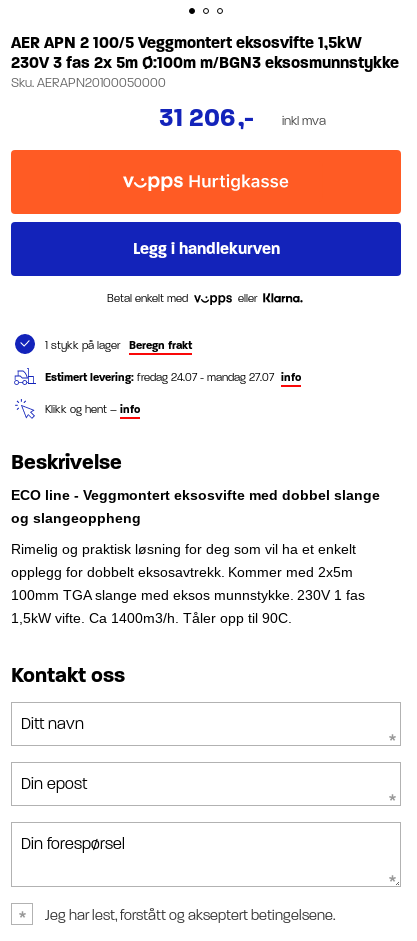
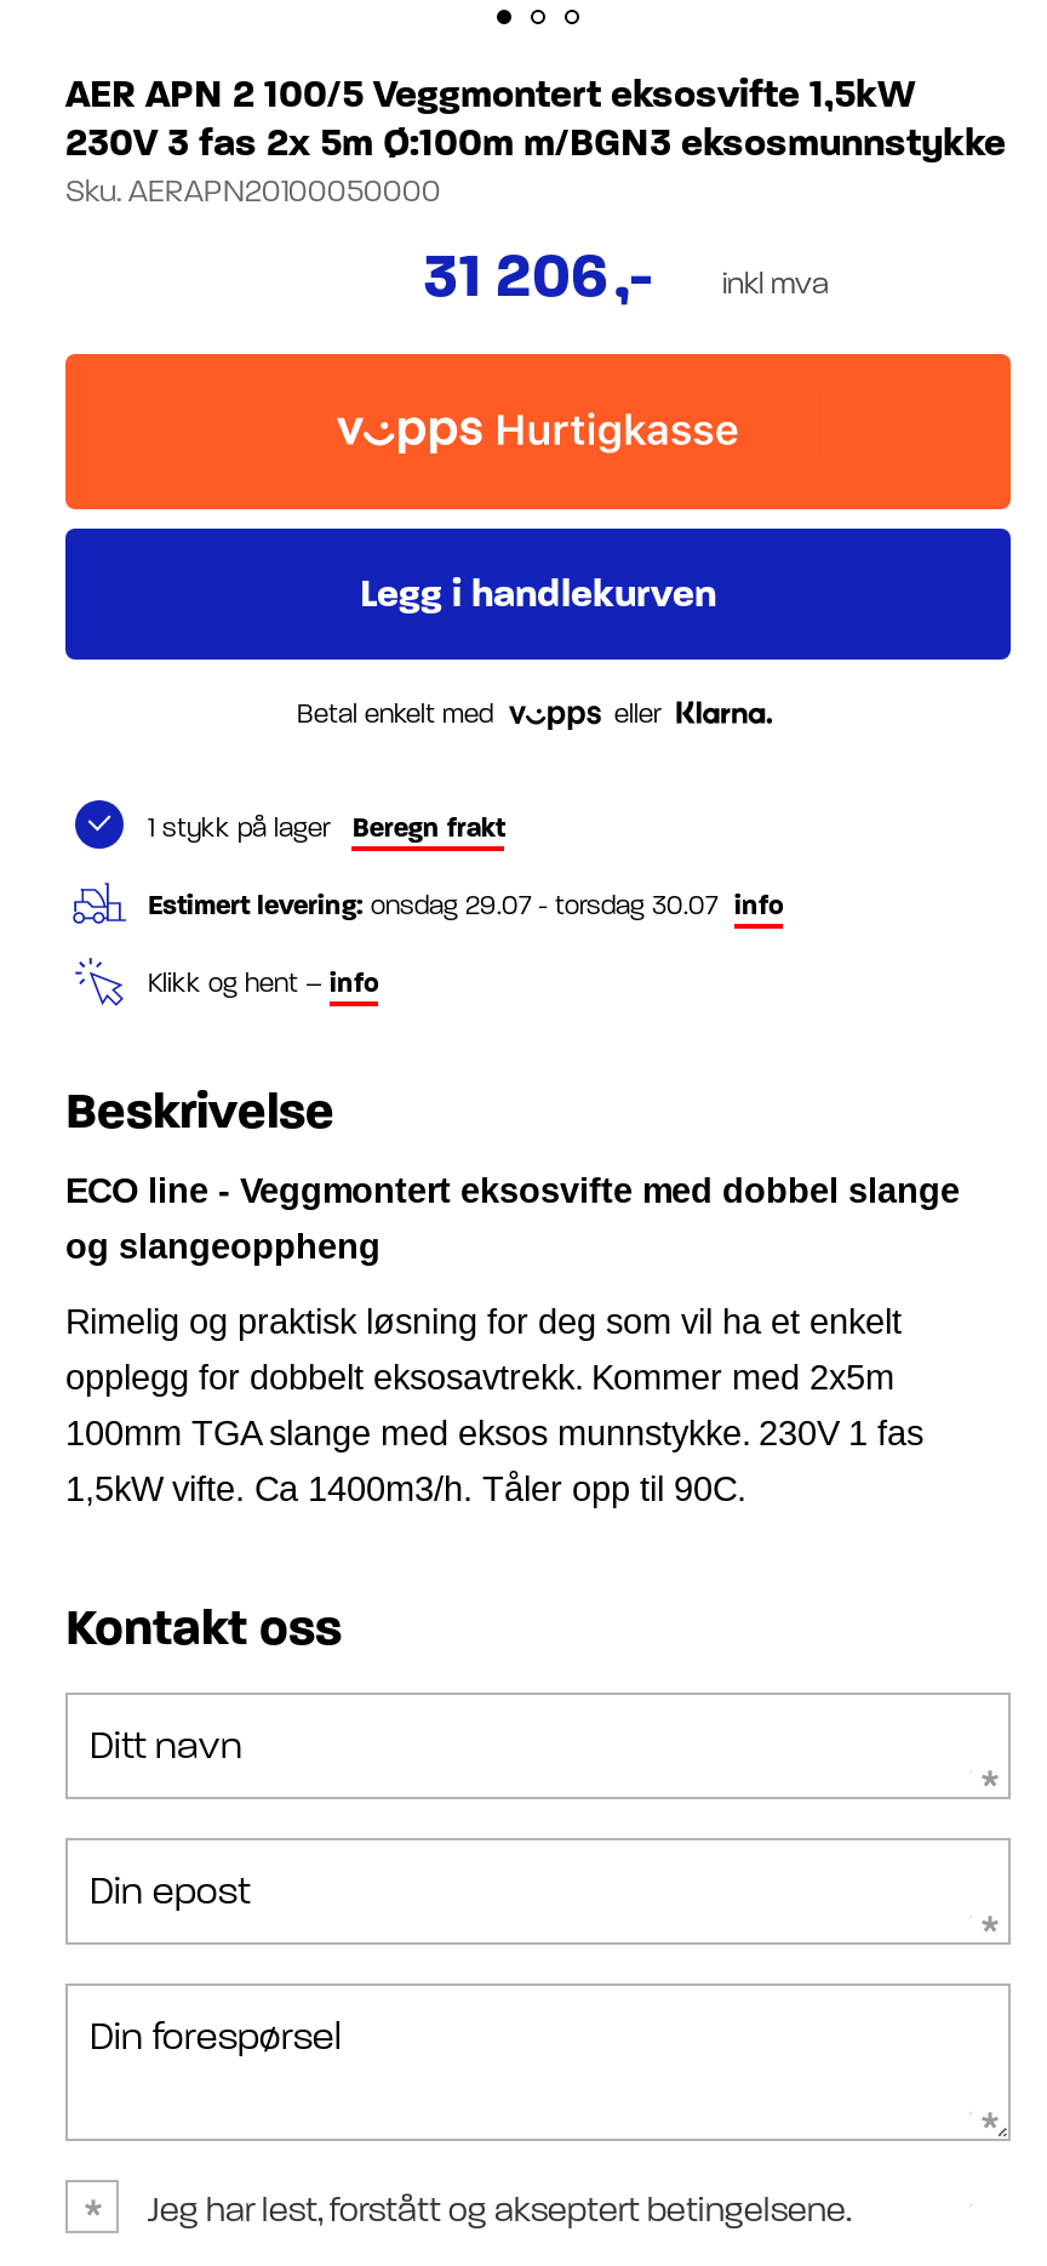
- Estimert levering: fredag 24.07 - mandag 27.07 info
+ Estimert levering: onsdag 29.07 - torsdag 30.07 info
